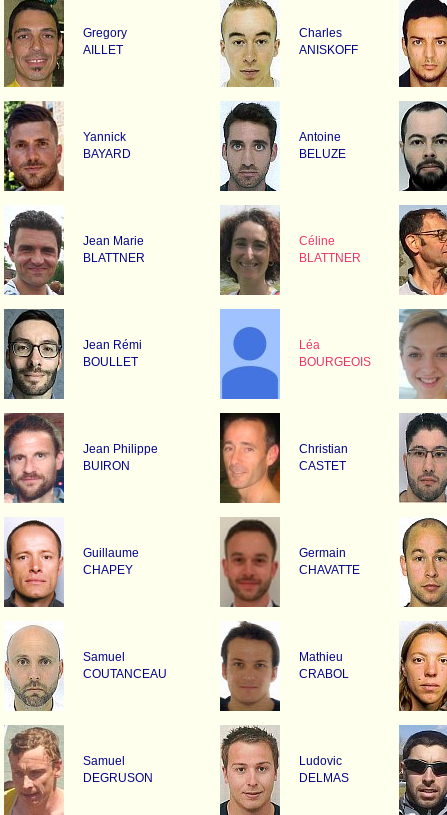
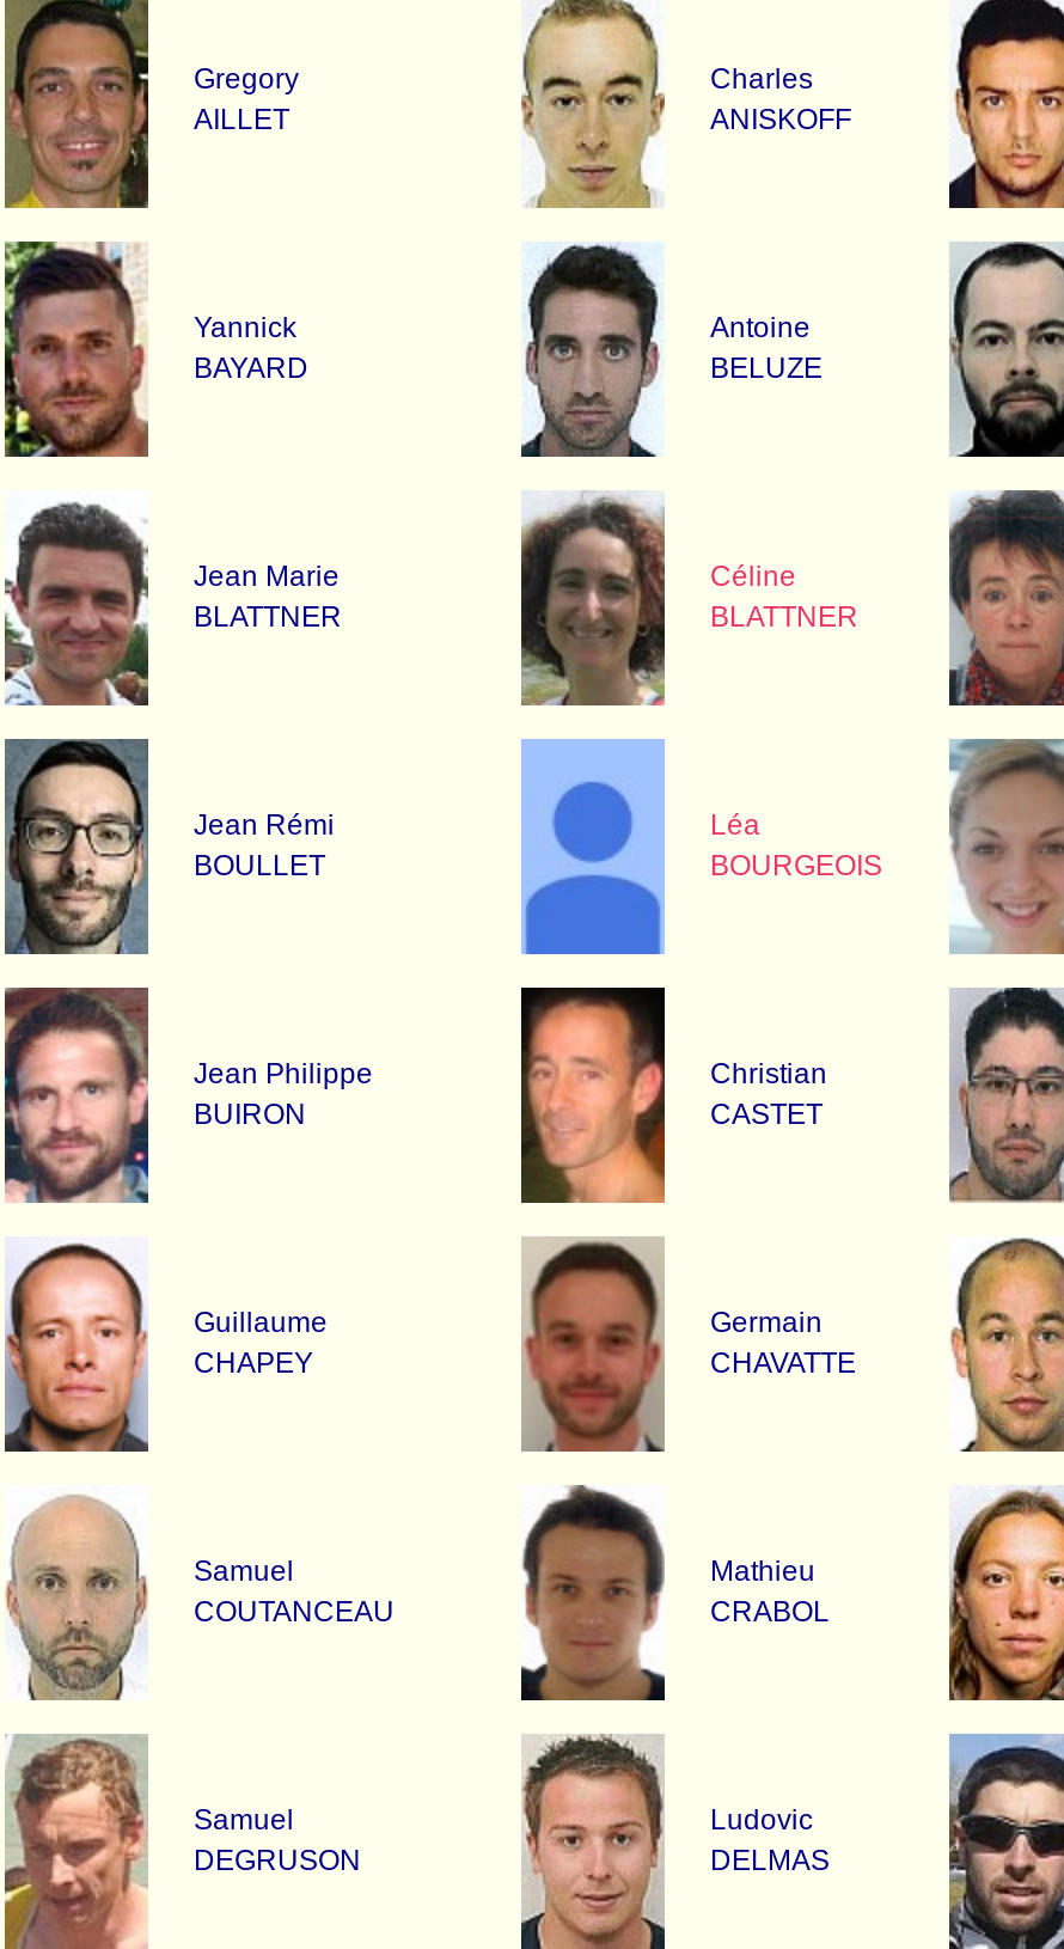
- [image]
+ [image]
